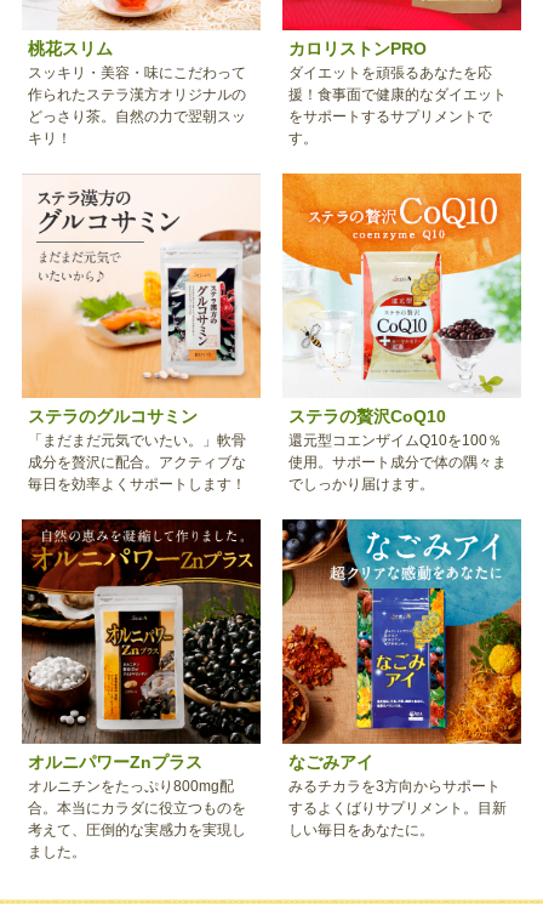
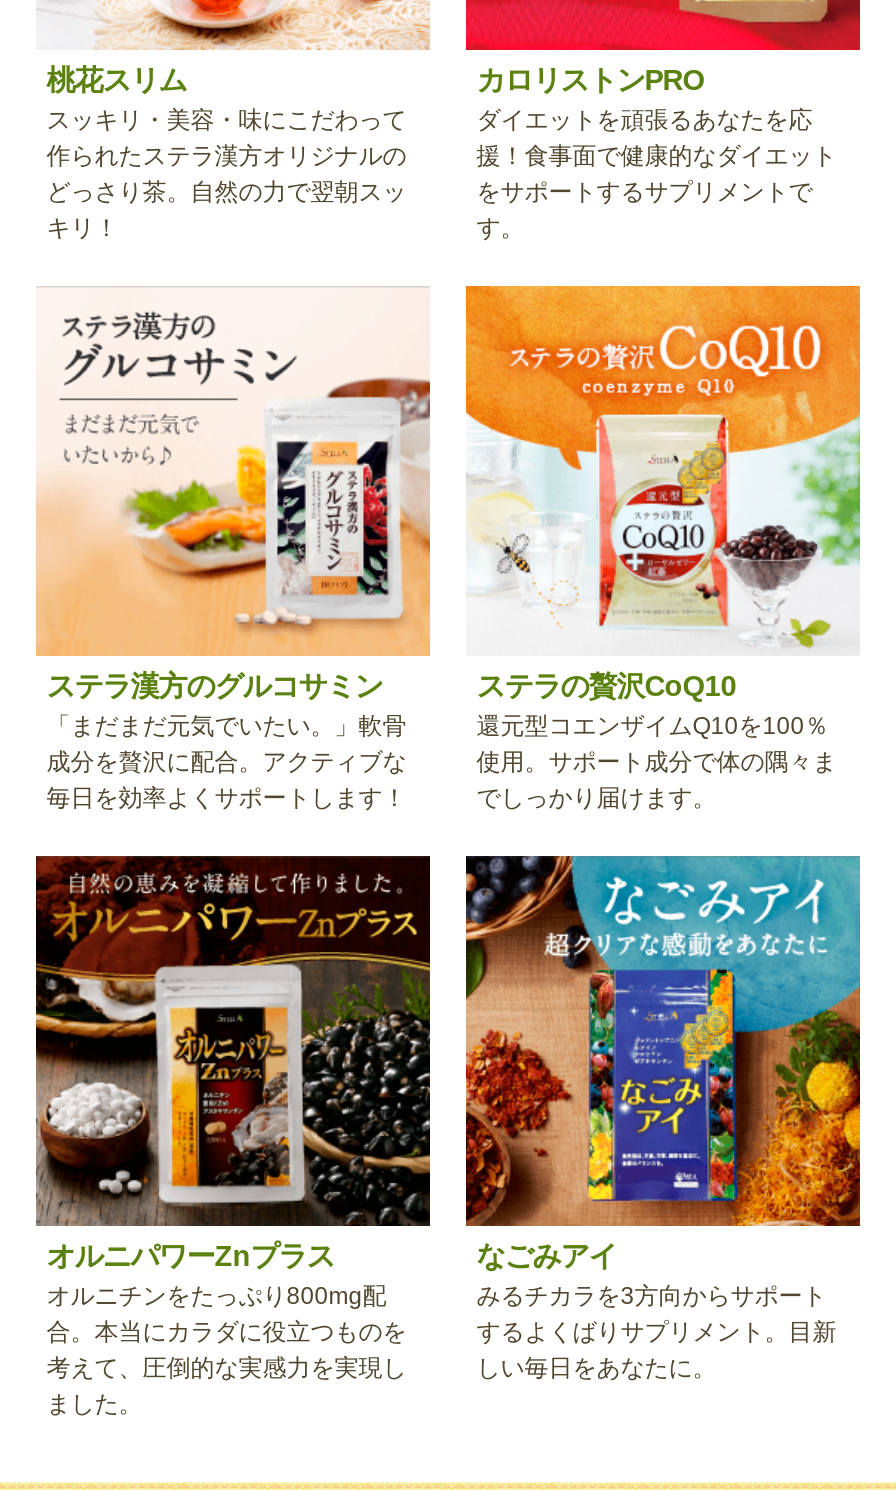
- ステラのグルコサミン
+ ステラ漢方のグルコサミン
